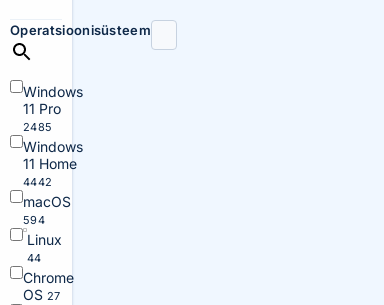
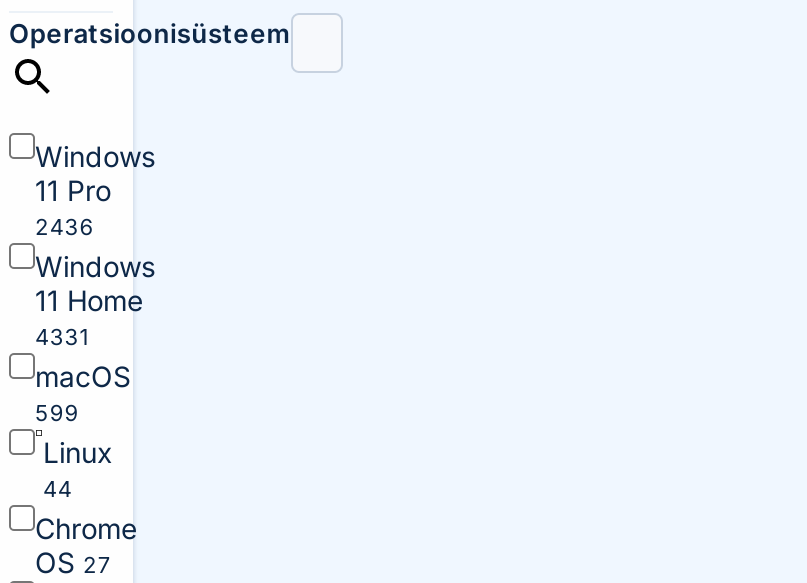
- 2485
+ 2436

- 4442
+ 4331

- 594
+ 599
